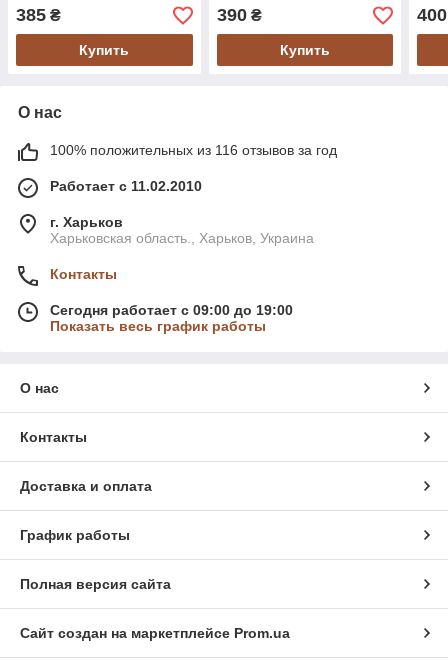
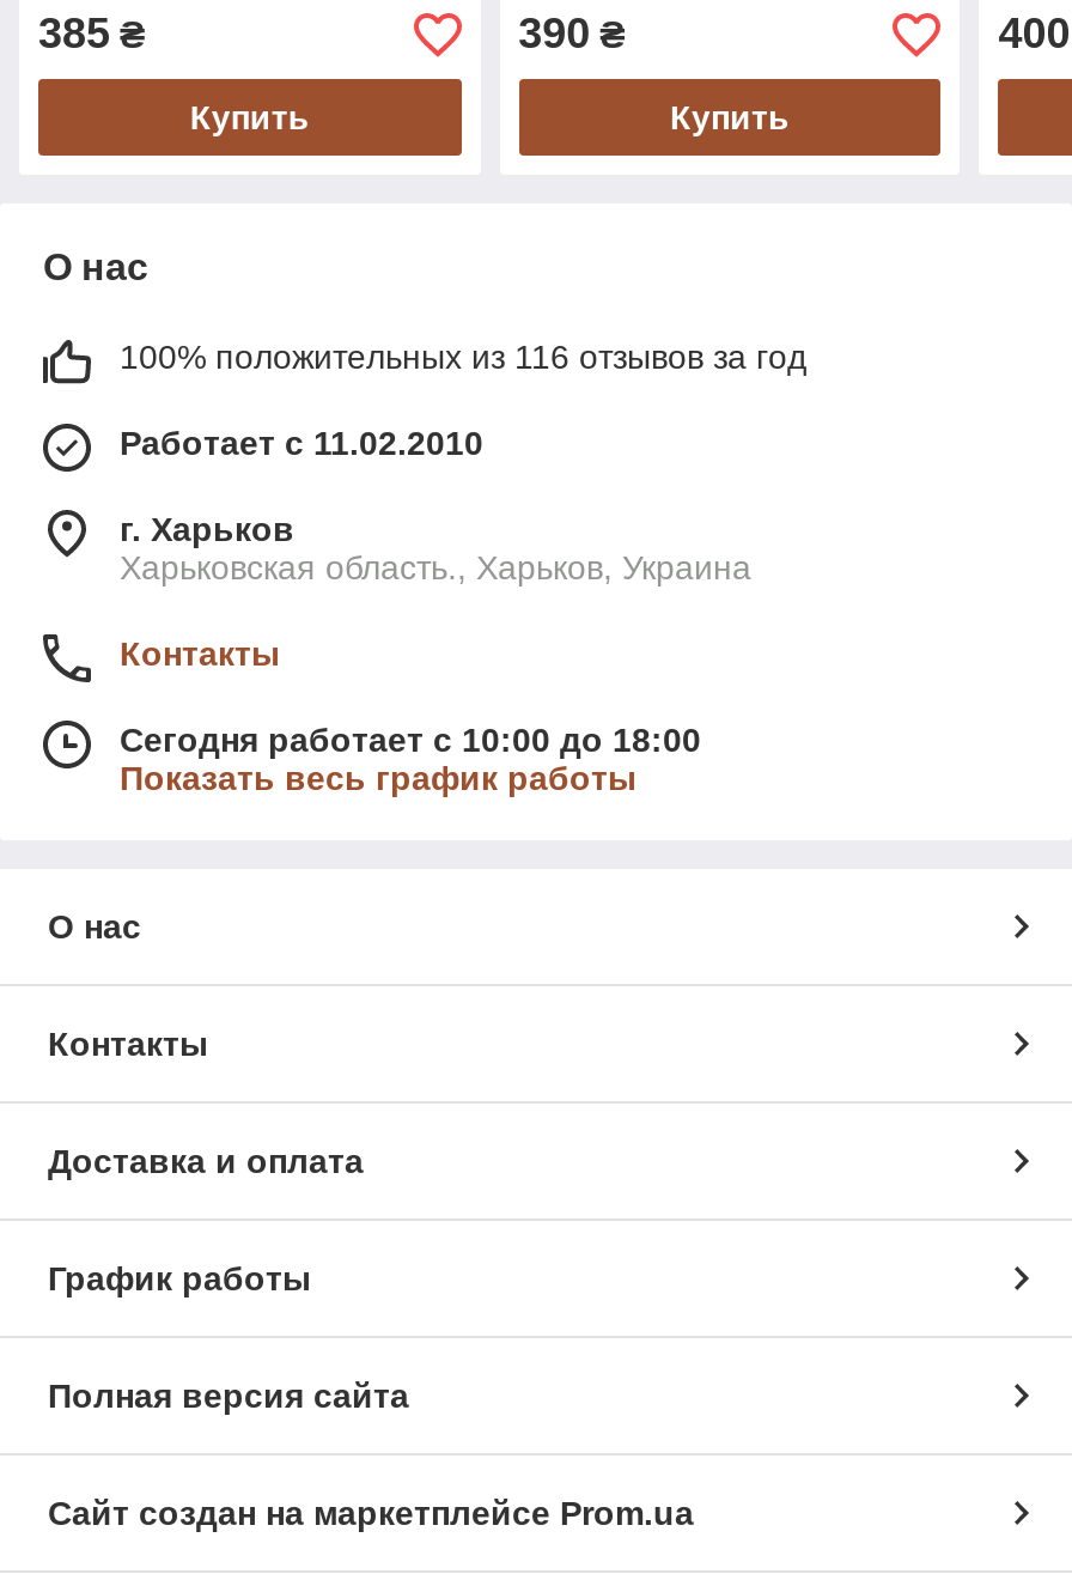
- Сегодня работает с 09:00 до 19:00
+ Сегодня работает с 10:00 до 18:00
